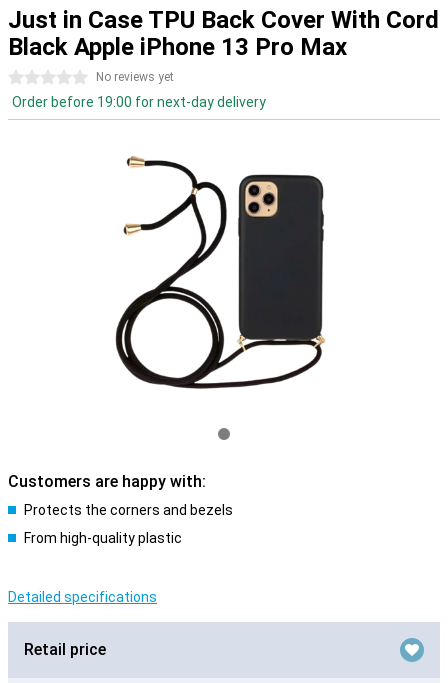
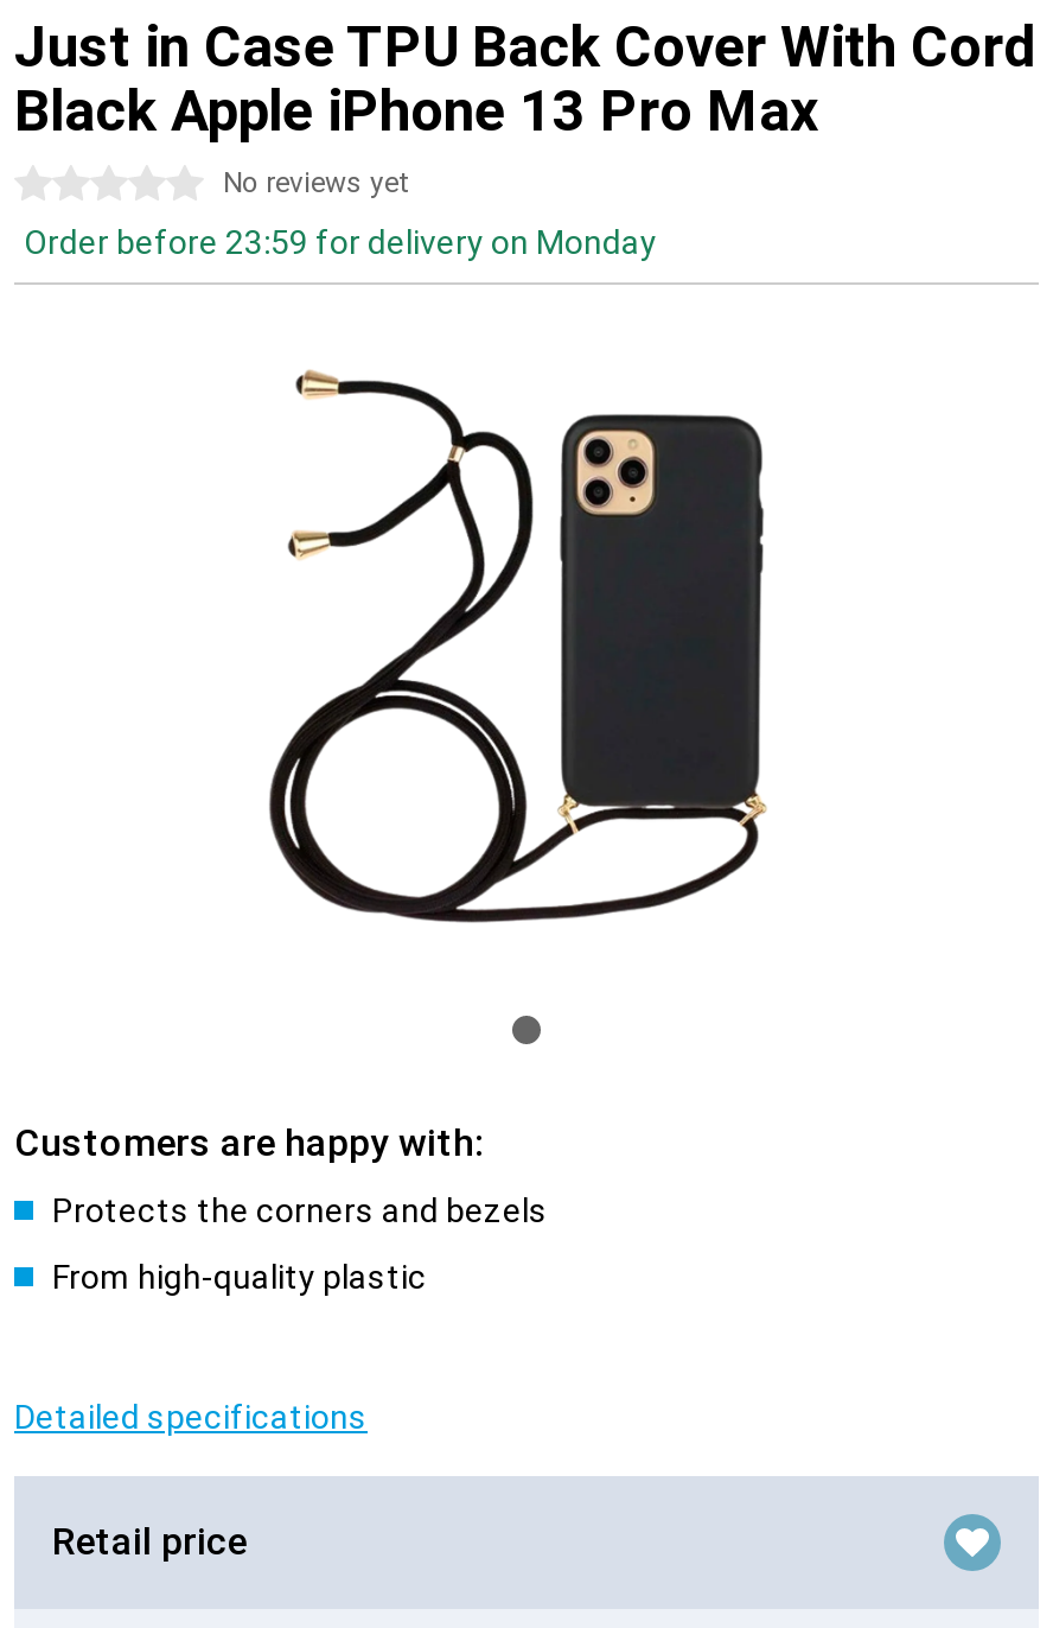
- Order before 19:00 for next-day delivery
+ Order before 23:59 for delivery on Monday
